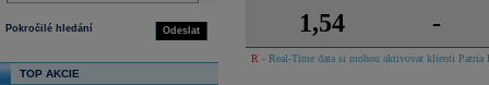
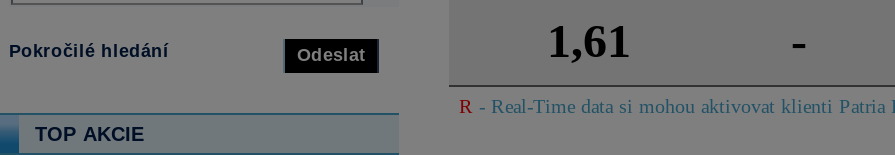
- 1,54
+ 1,61
